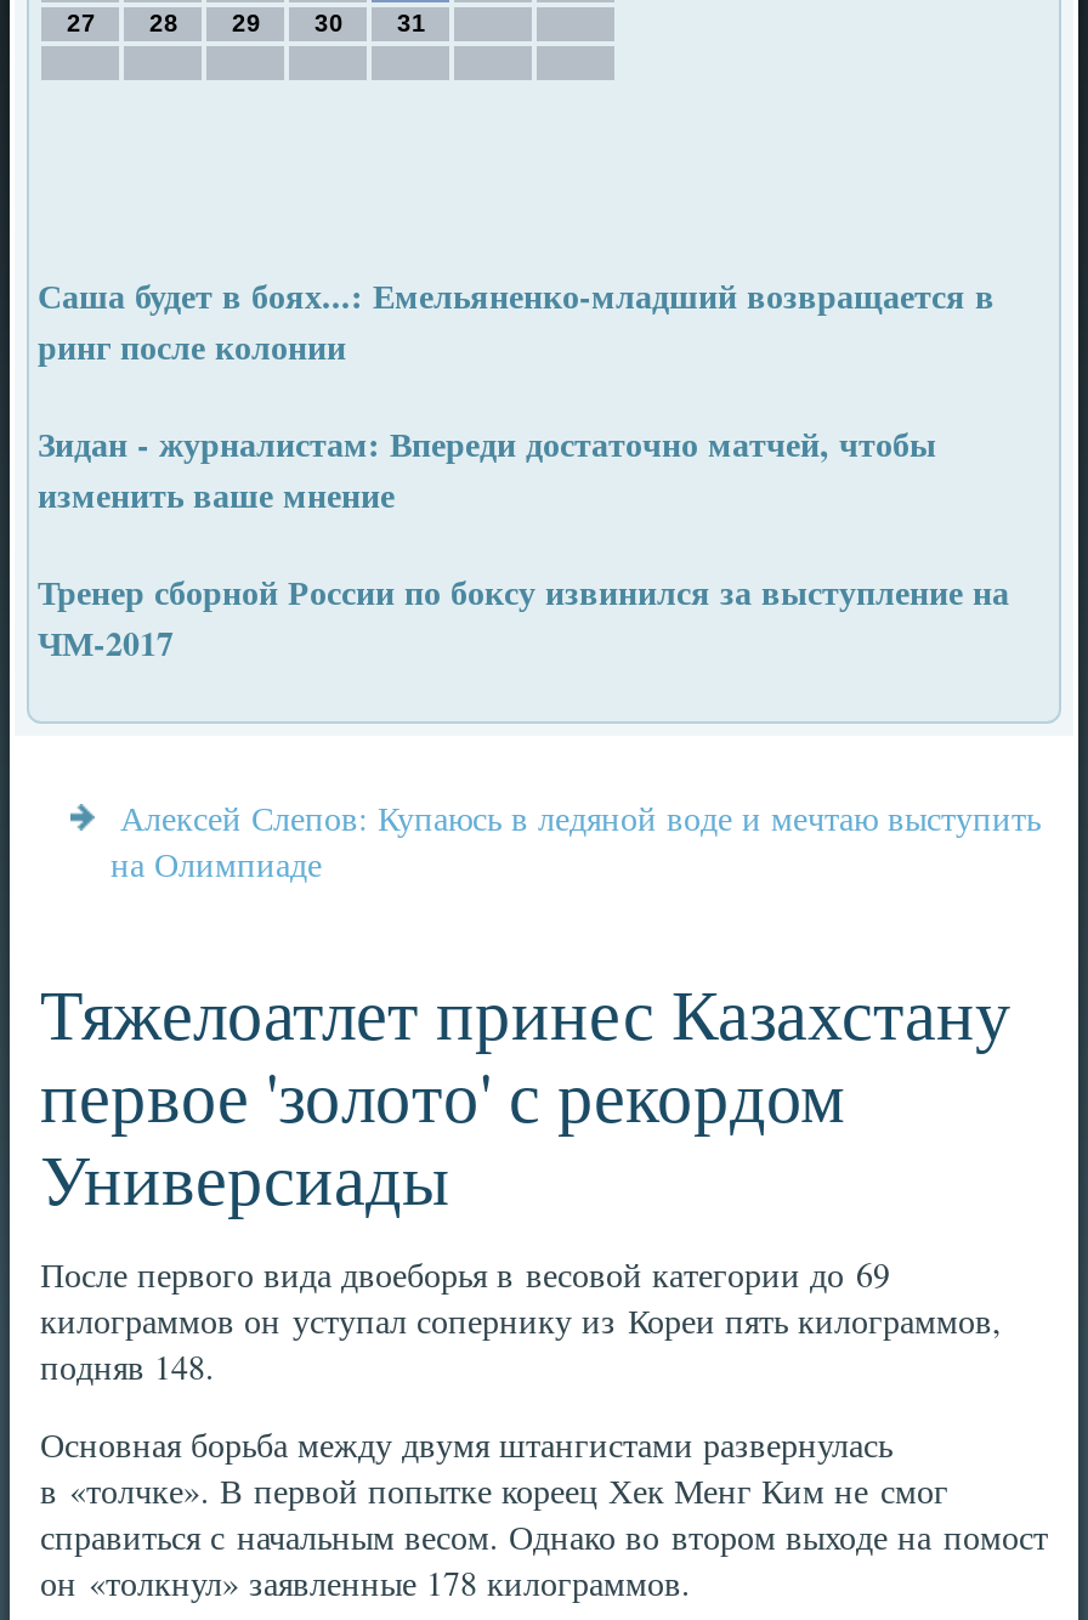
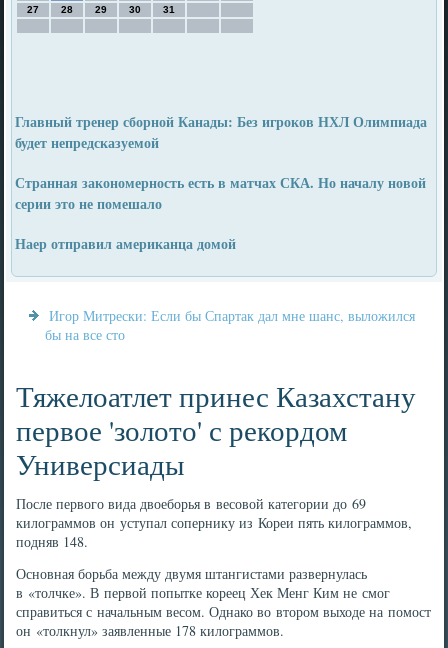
- Саша будет в боях...: Емельяненко-младший возвращается в
- ринг после колонии
+ Главный тренер сборной Канады: Без игроков НХЛ Олимпиада
+ будет непредсказуемой

- Зидан - журналистам: Впереди достаточно матчей, чтобы
- изменить ваше мнение
+ Странная закономерность есть в матчах СКА. Но началу новой
+ серии это не помешало

- Тренер сборной России по боксу извинился за выступление на
- ЧМ-2017
+ Наер отправил американца домой

- Алексей Слепов: Купаюсь в ледяной воде и мечтаю выступить
- на Олимпиаде
+ Игор Митрески: Если бы Спартак дал мне шанс, выложился
+ бы на все сто
